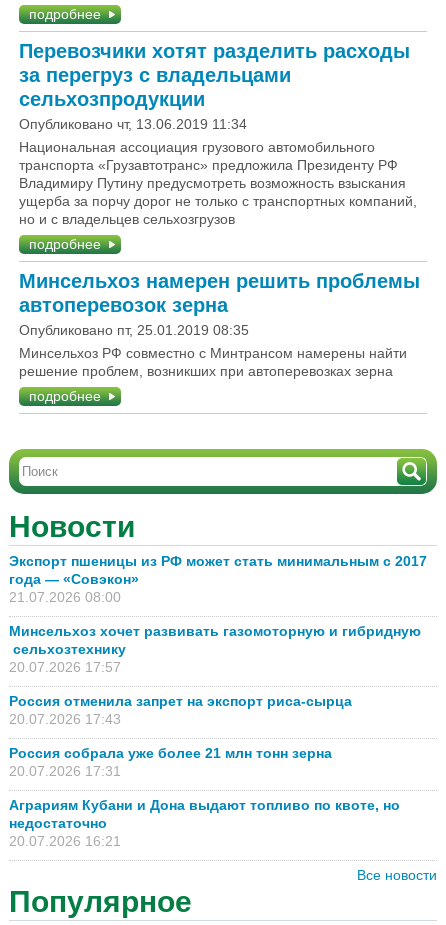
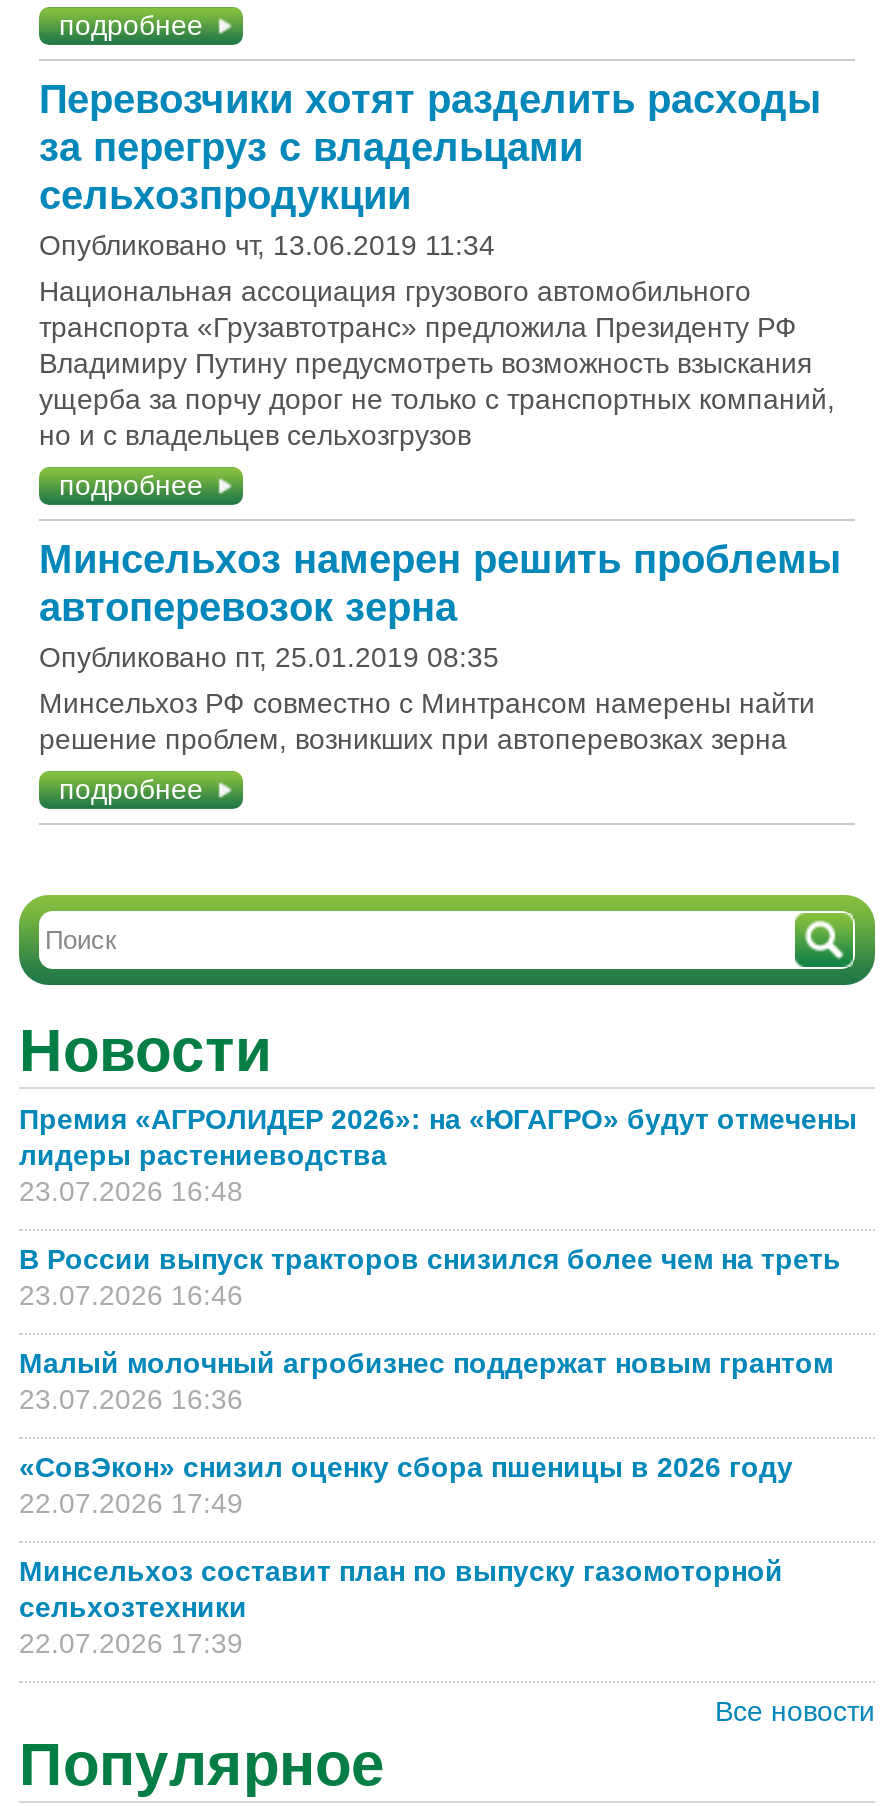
- Экспорт пшеницы из РФ может стать минимальным с 2017
- года — «Совэкон»
- 21.07.2026 08:00
+ Премия «АГРОЛИДЕР 2026»: на «ЮГАГРО» будут отмечены
+ лидеры растениеводства
+ 23.07.2026 16:48

- Минсельхоз хочет развивать газомоторную и гибридную
- сельхозтехнику
- 20.07.2026 17:57
+ В России выпуск тракторов снизился более чем на треть
+ 23.07.2026 16:46

- Россия отменила запрет на экспорт риса-сырца
- 20.07.2026 17:43
+ Малый молочный агробизнес поддержат новым грантом
+ 23.07.2026 16:36

- Россия собрала уже более 21 млн тонн зерна
- 20.07.2026 17:31
+ «СовЭкон» снизил оценку сбора пшеницы в 2026 году
+ 22.07.2026 17:49

- Аграриям Кубани и Дона выдают топливо по квоте, но
- недостаточно
- 20.07.2026 16:21
+ Минсельхоз составит план по выпуску газомоторной
+ сельхозтехники
+ 22.07.2026 17:39
